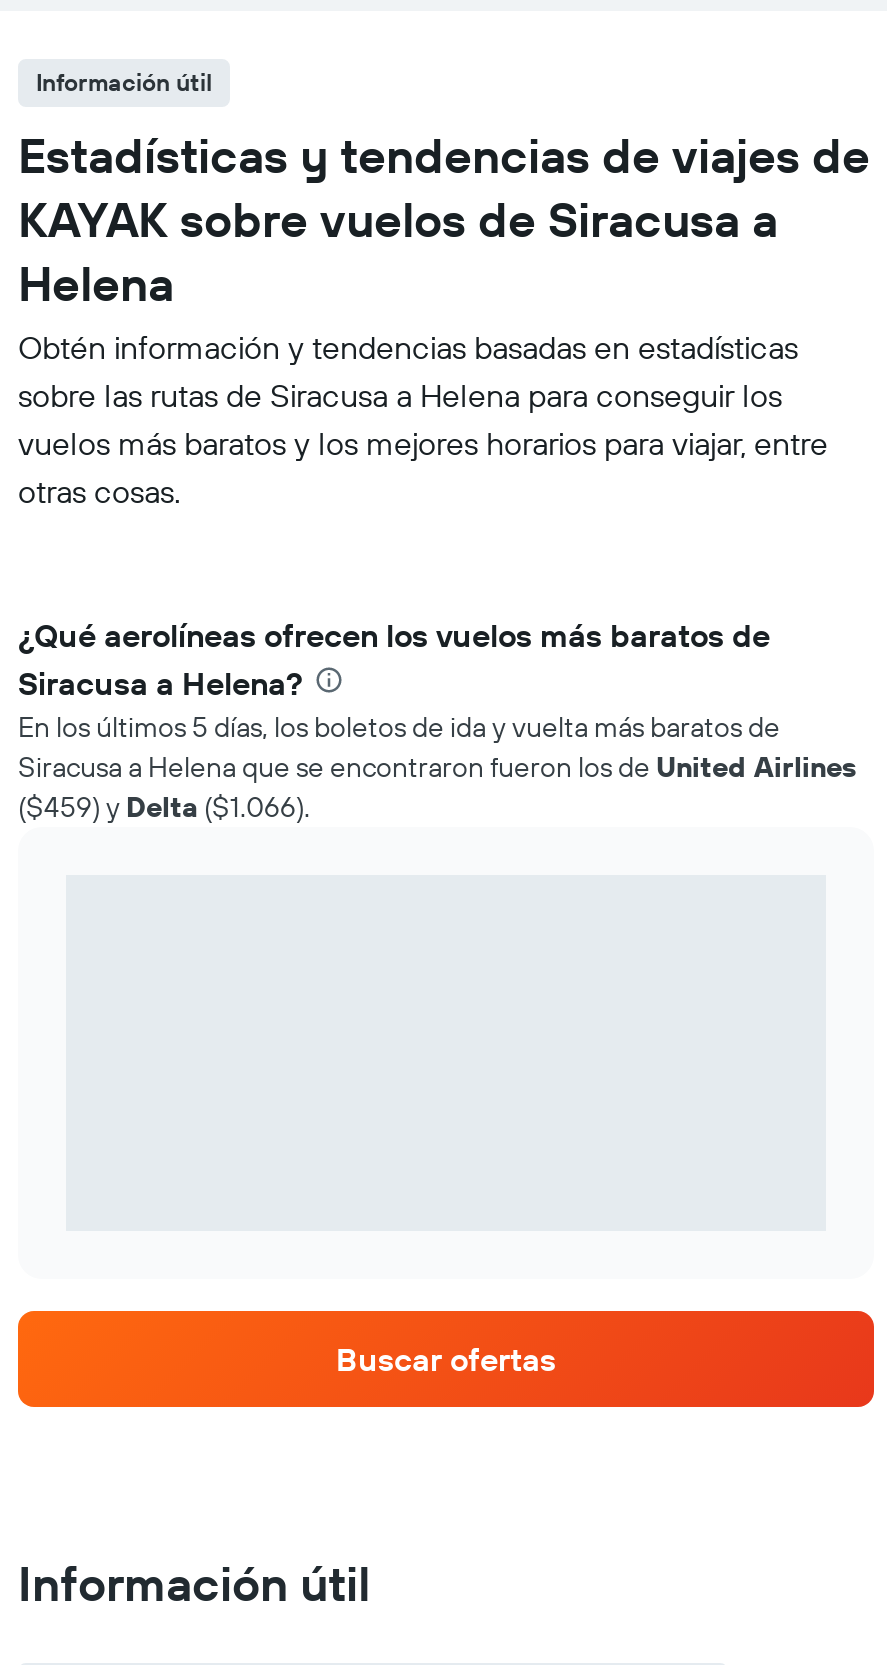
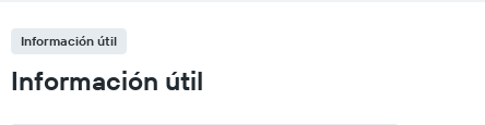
- Estadísticas y tendencias de viajes de
- KAYAK sobre vuelos de Siracusa a
- Helena
- Obtén información y tendencias basadas en estadísticas
- sobre las rutas de Siracusa a Helena para conseguir los
- vuelos más baratos y los mejores horarios para viajar, entre
- otras cosas.

- ¿Qué aerolíneas ofrecen los vuelos más baratos de
- Siracusa a Helena?
- En los últimos 5 días, los boletos de ida y vuelta más baratos de
- Siracusa a Helena que se encontraron fueron los de United Airlines
- ($459) y Delta ($1.066).

- Buscar ofertas
